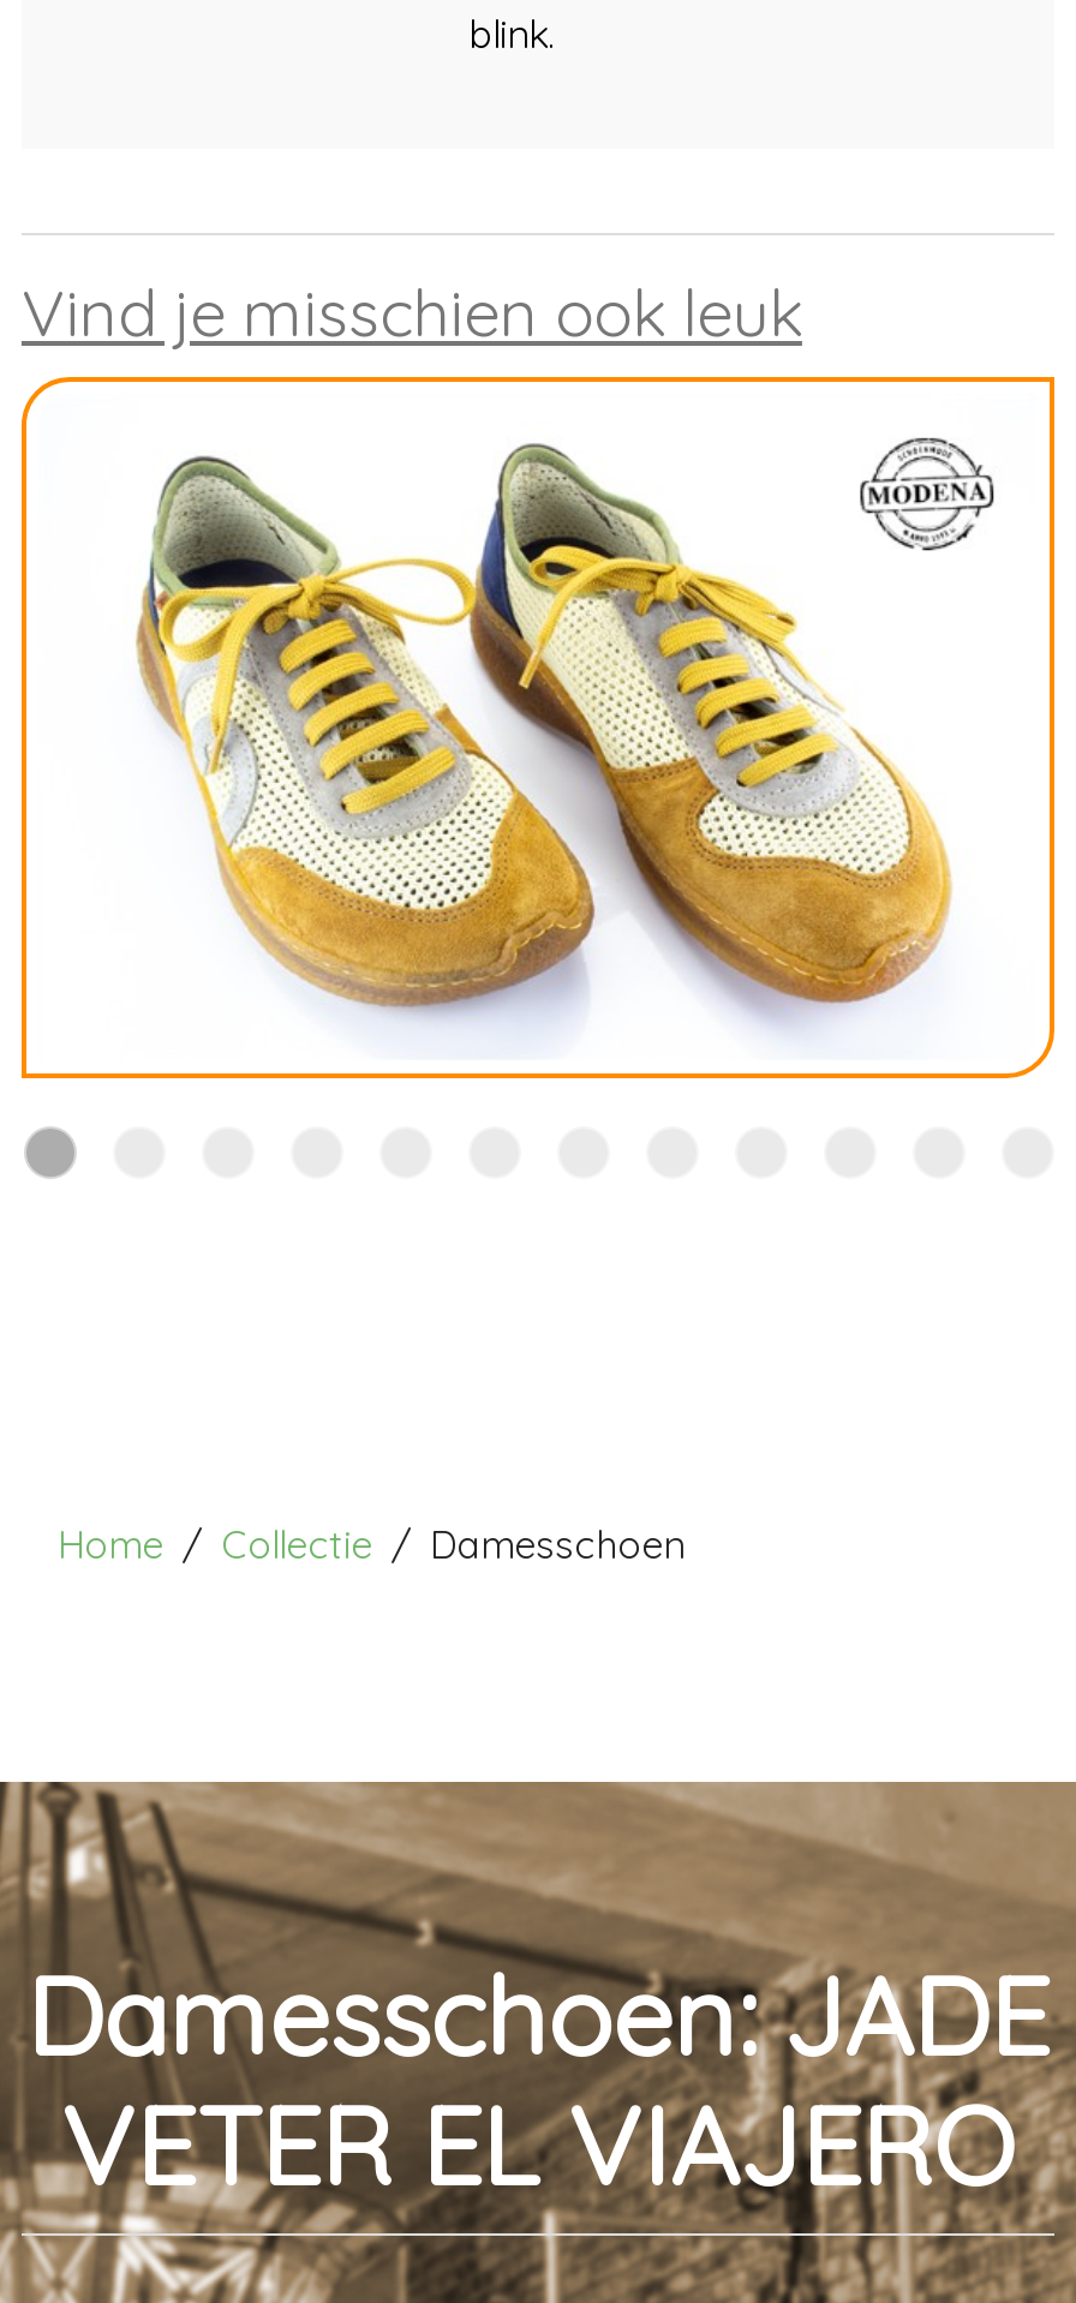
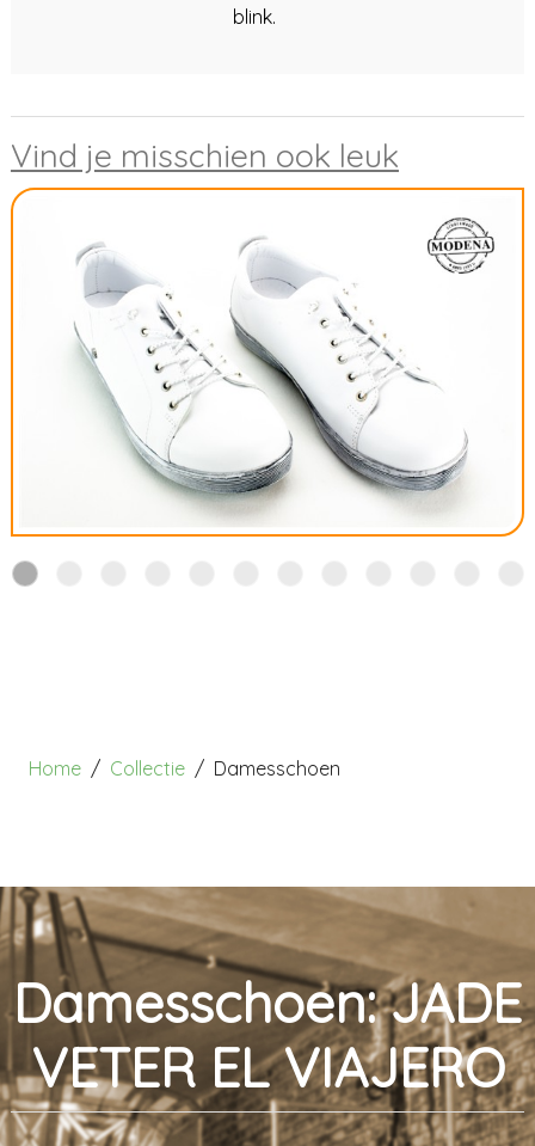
- [image]
+ [image]
